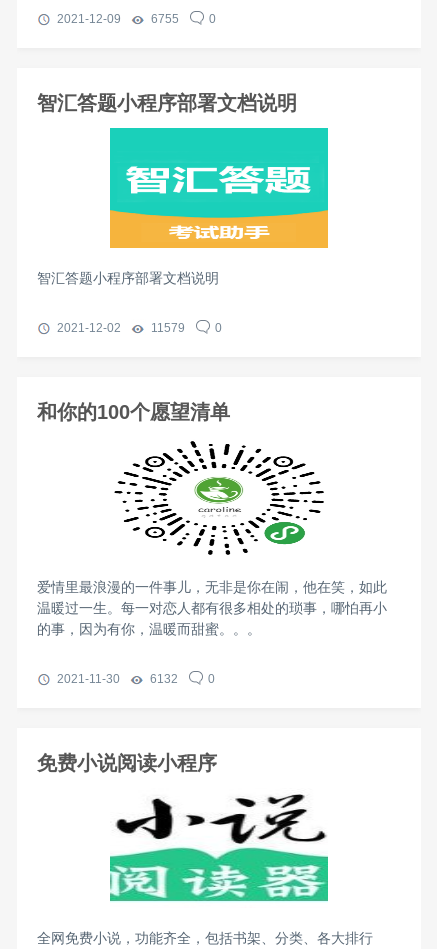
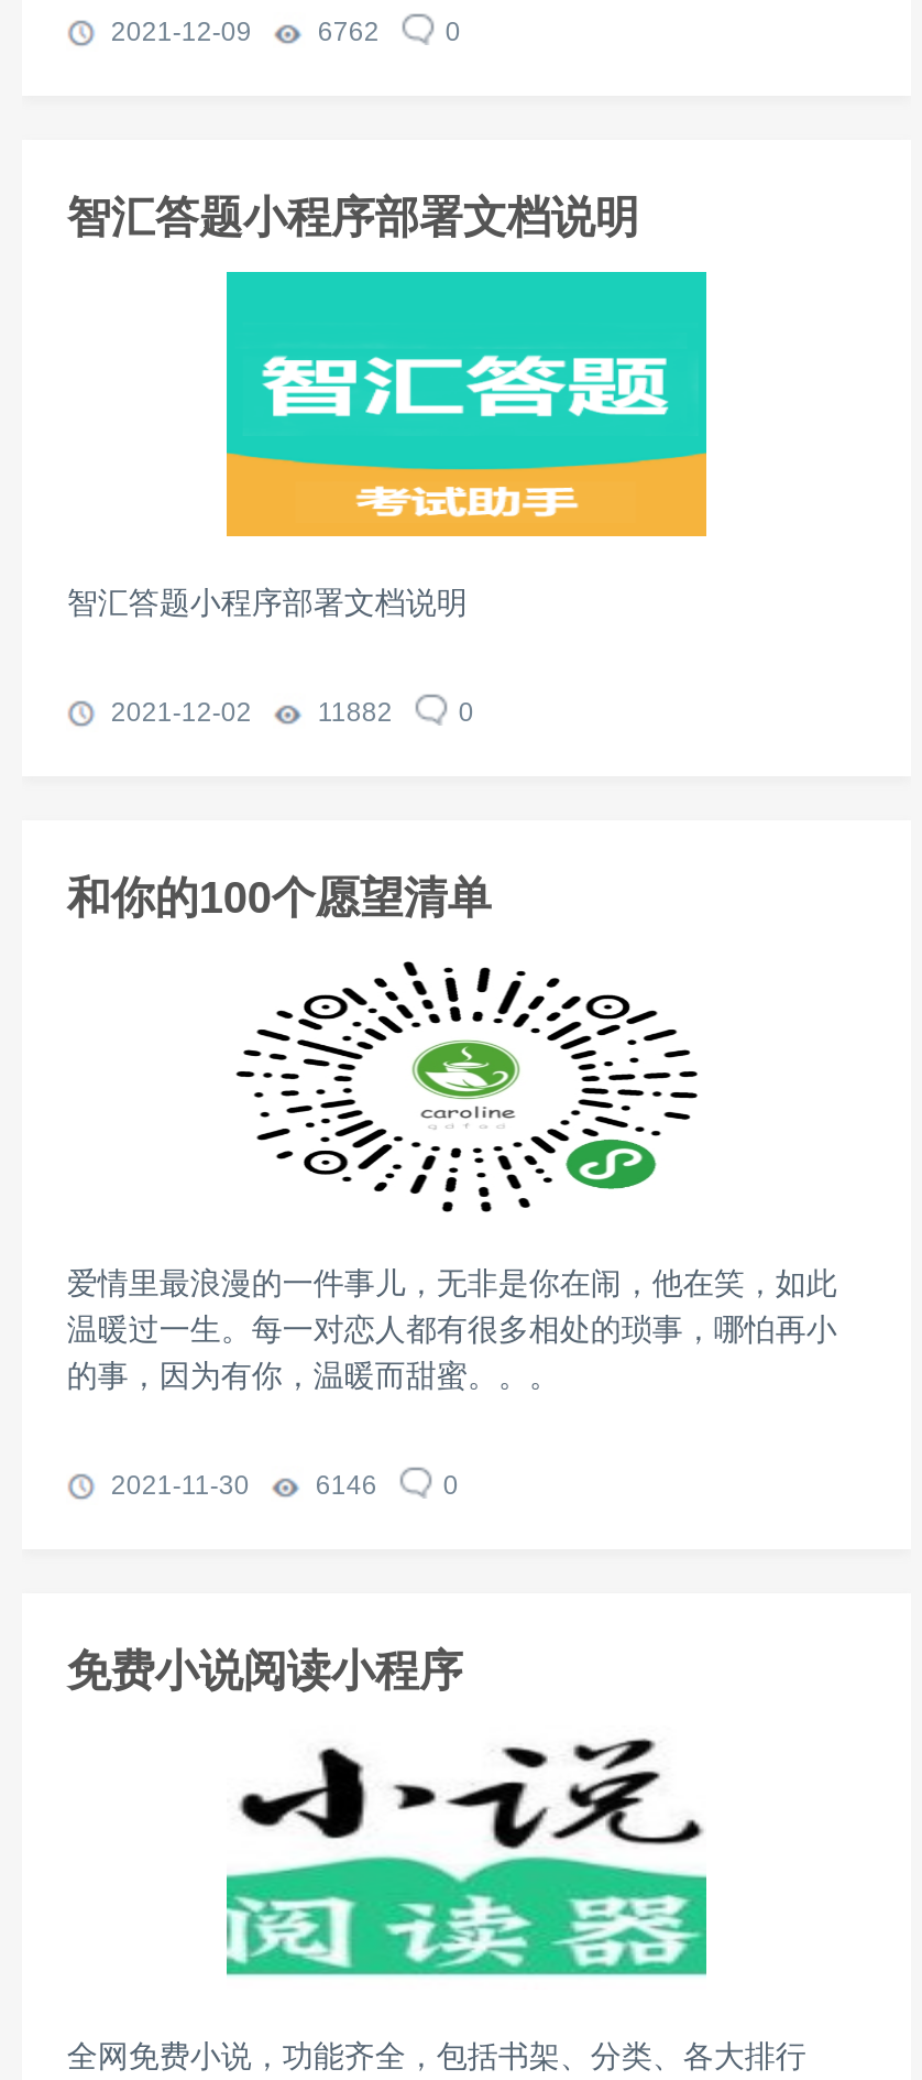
- 6755
+ 6762

- 11579
+ 11882

- 6132
+ 6146
